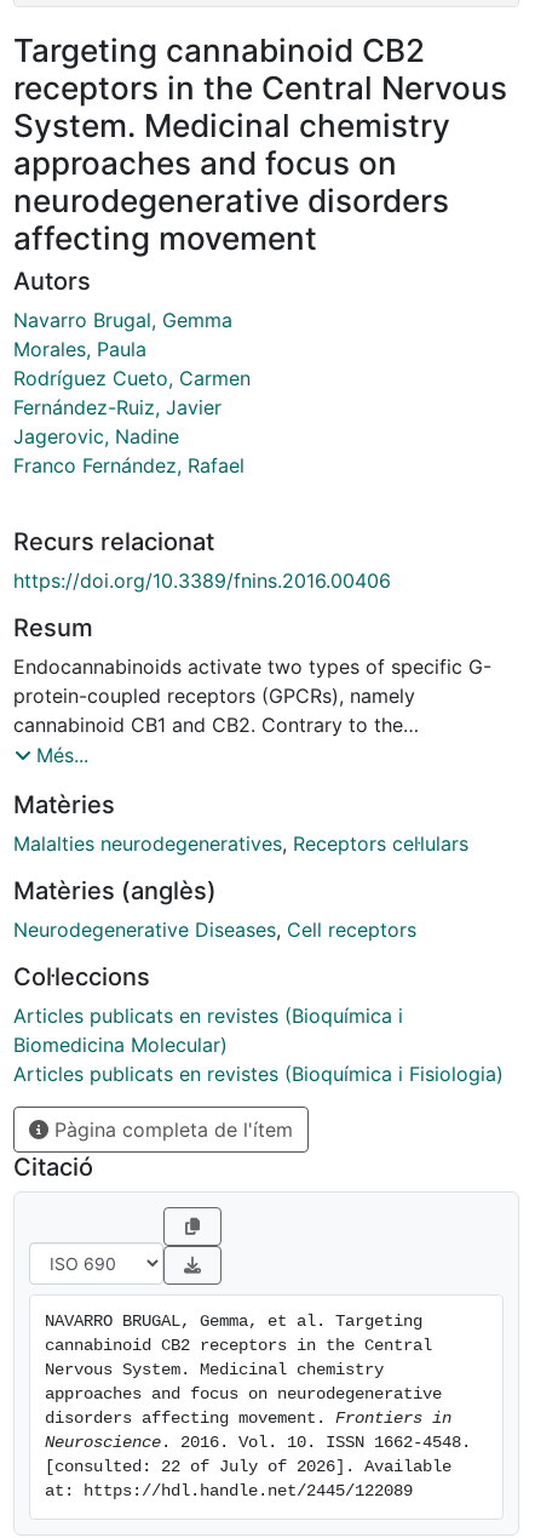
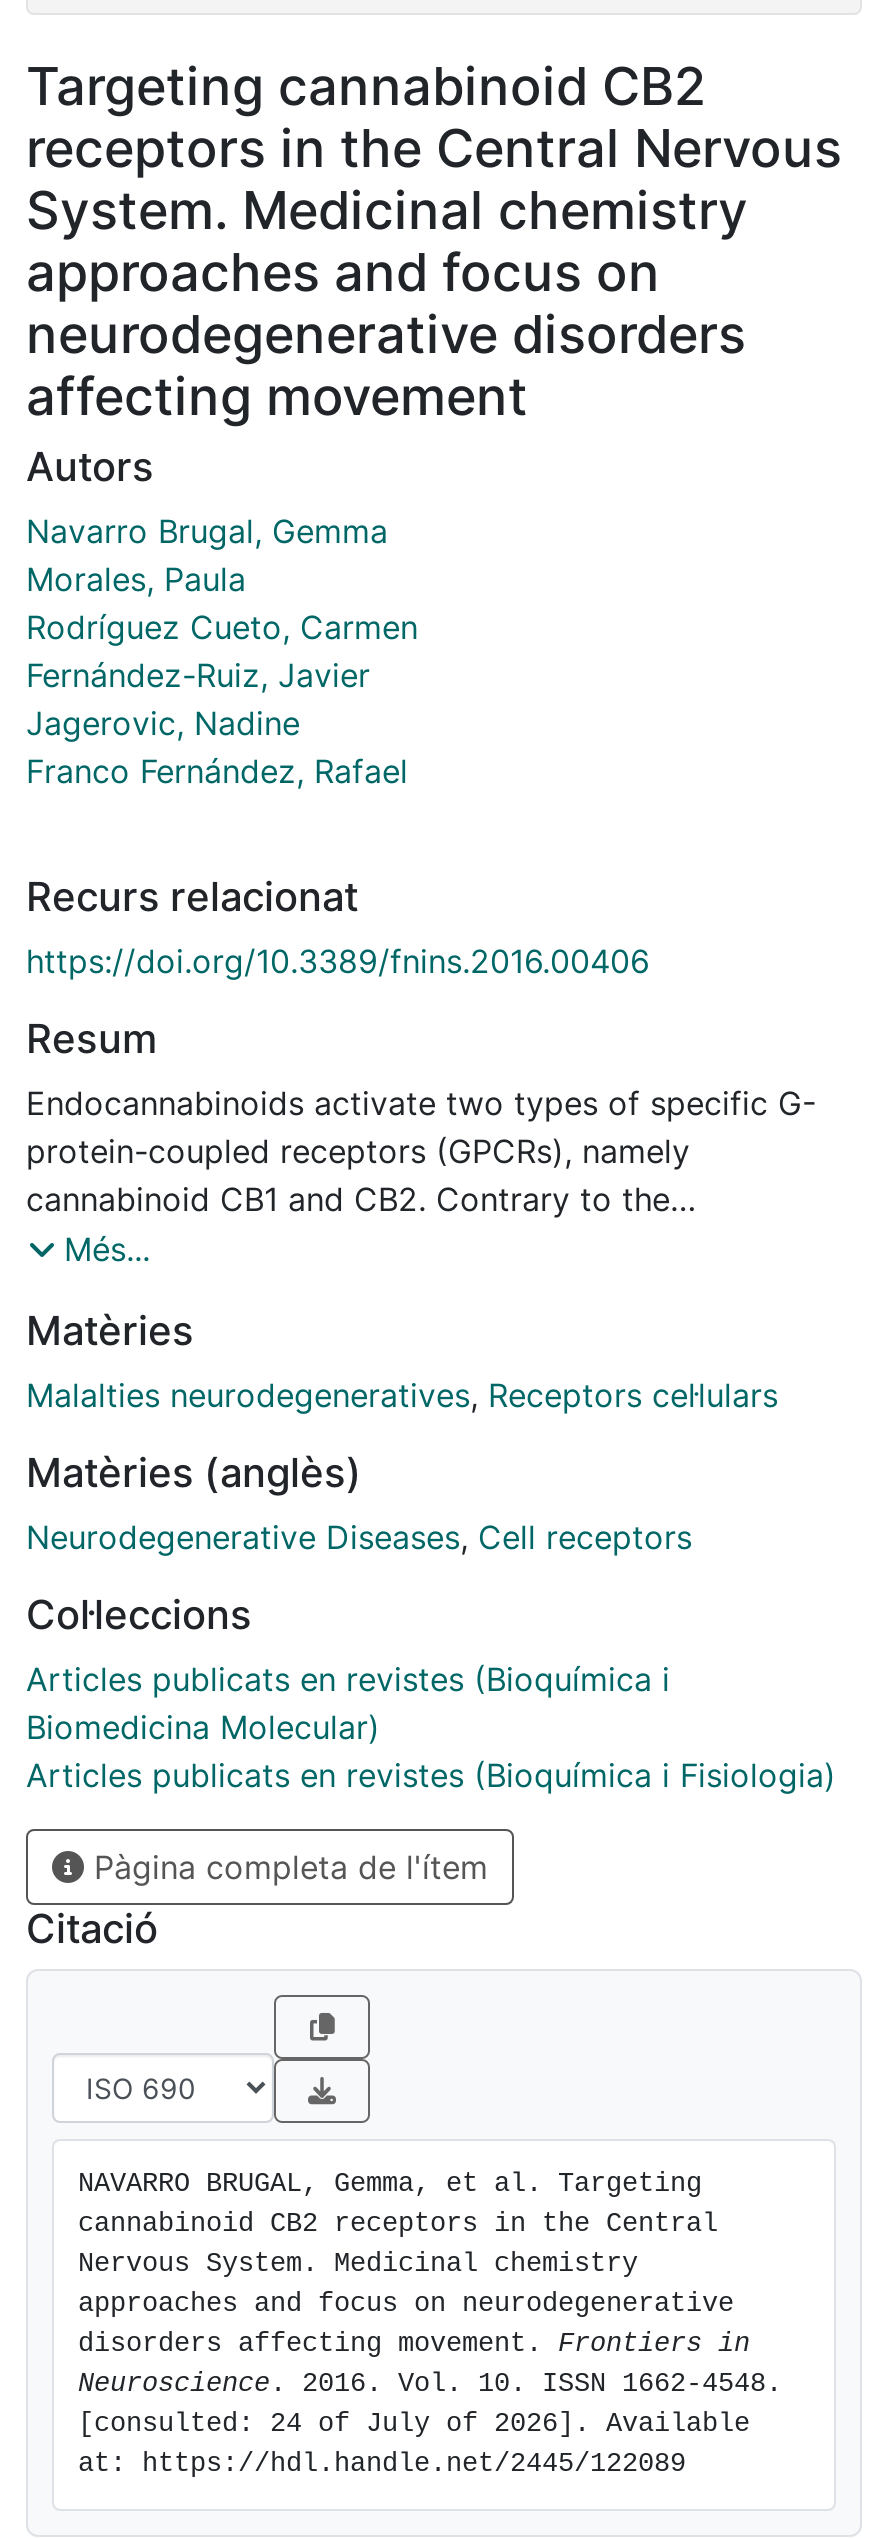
- [consulted: 22 of July of 2026]. Available
+ [consulted: 24 of July of 2026]. Available
